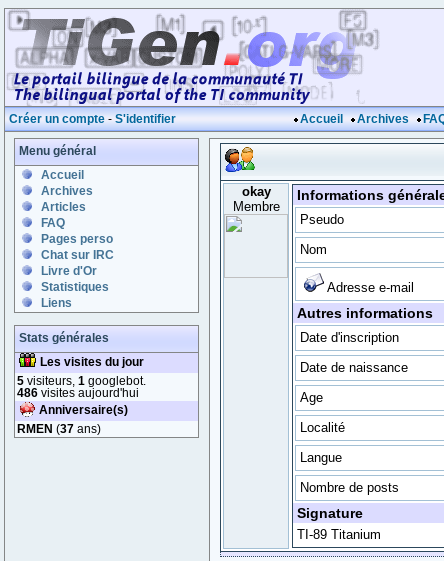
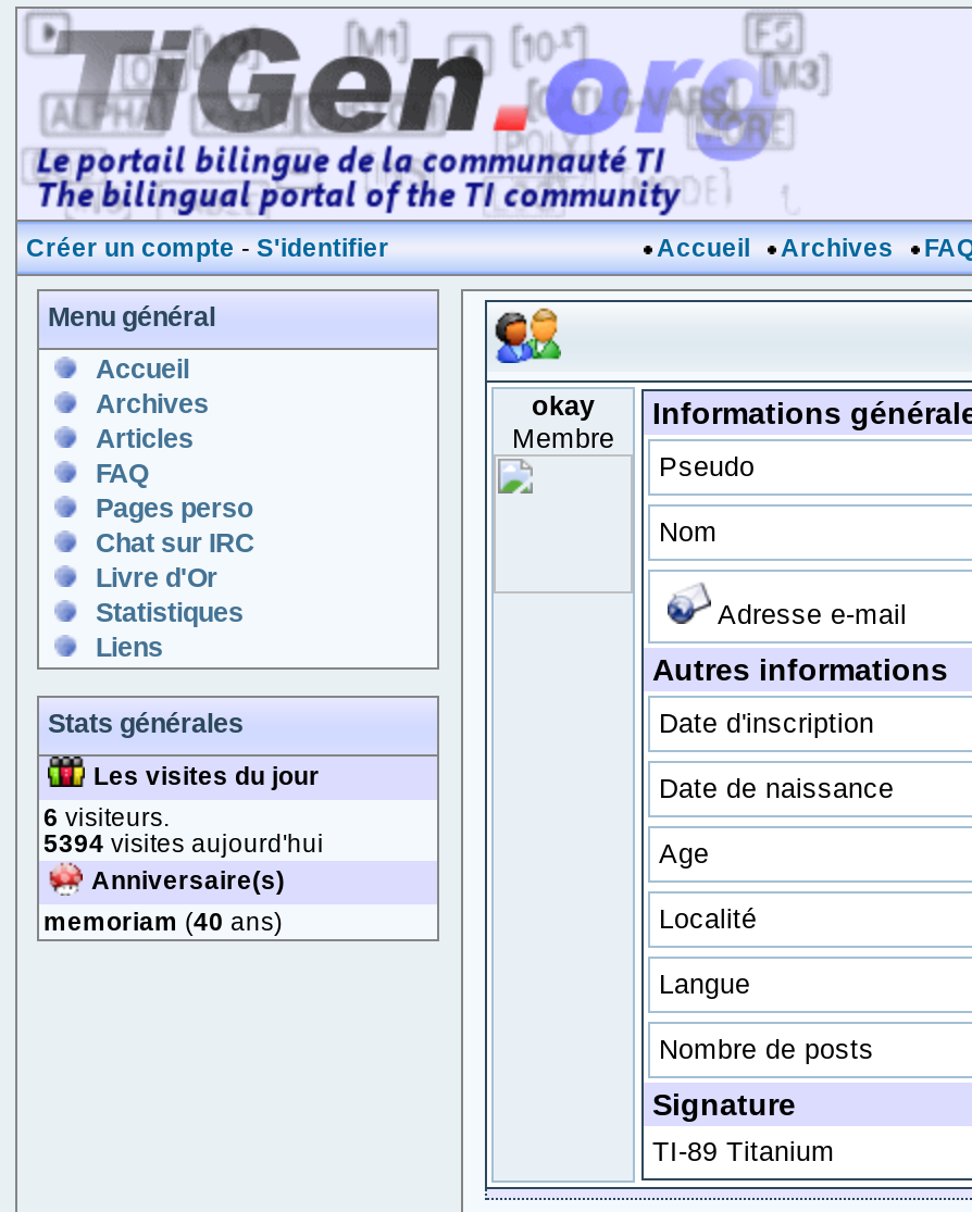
- 5 visiteurs, 1 googlebot.
- 486 visites aujourd'hui
+ 6 visiteurs.
+ 5394 visites aujourd'hui

- RMEN (37 ans)
+ memoriam (40 ans)
